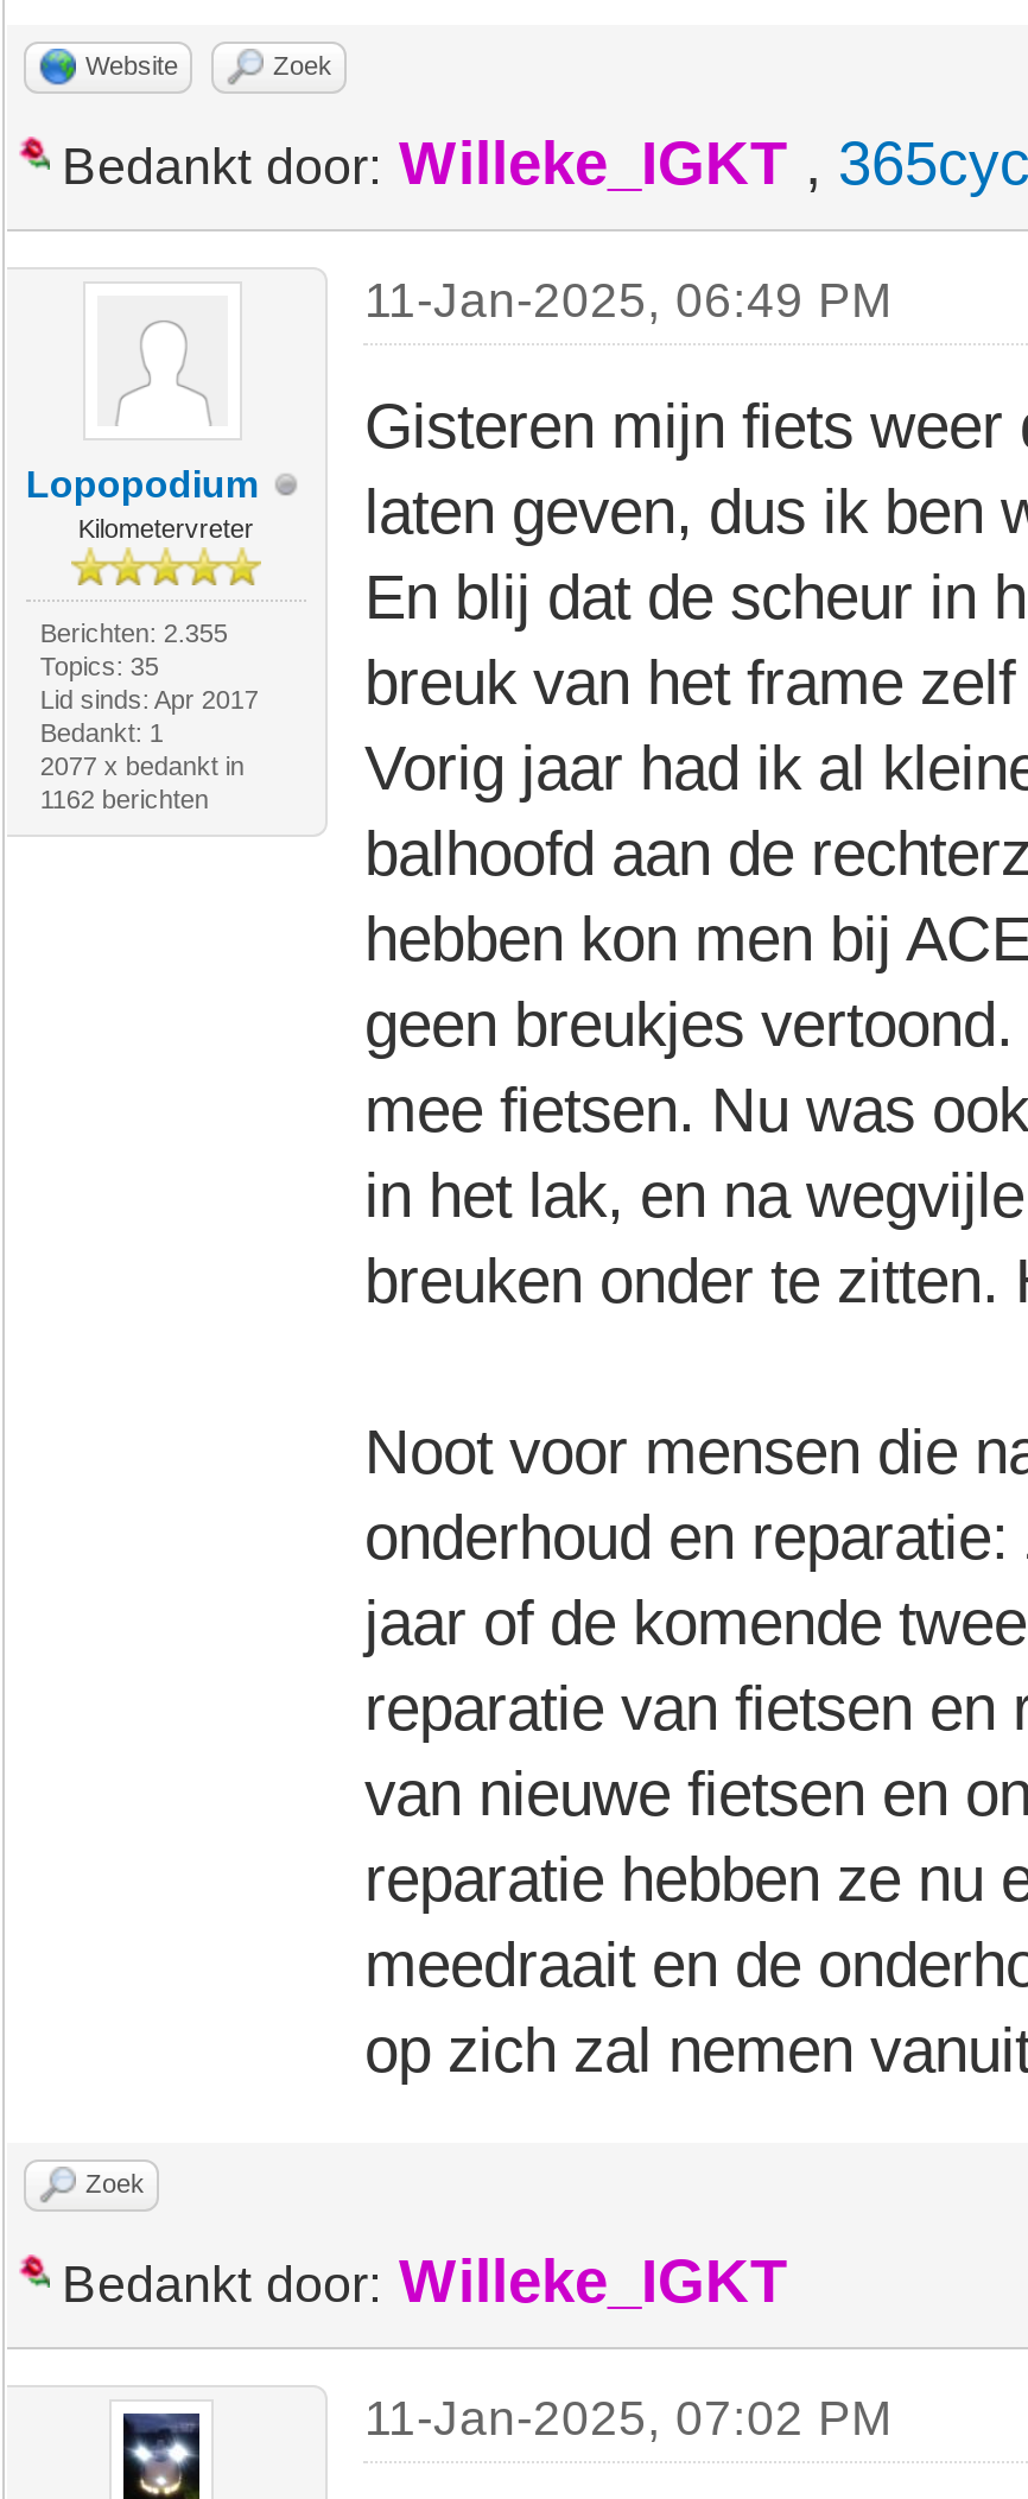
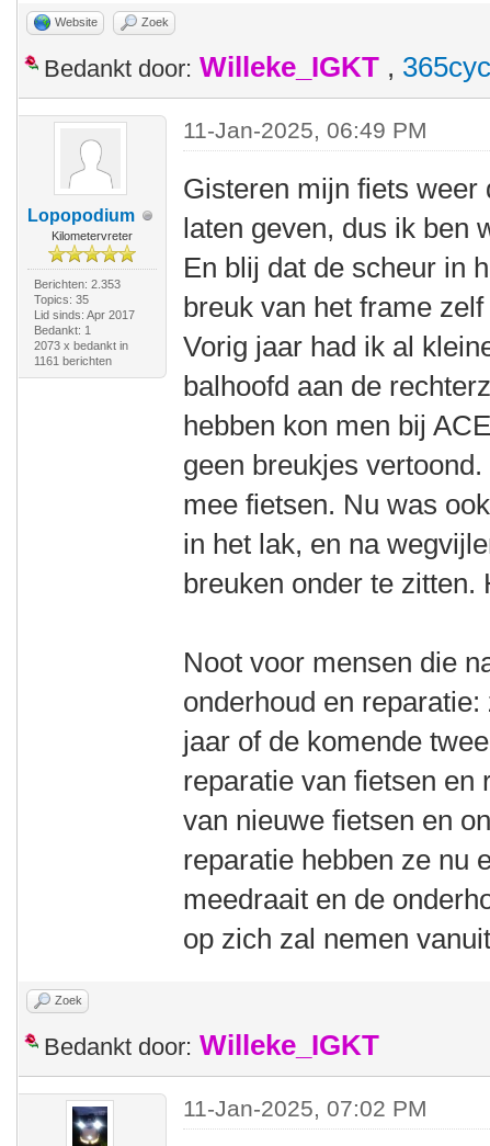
- Berichten: 2.355
+ Berichten: 2.353

- 2077 x bedankt in
+ 2073 x bedankt in

- 1162 berichten
+ 1161 berichten
